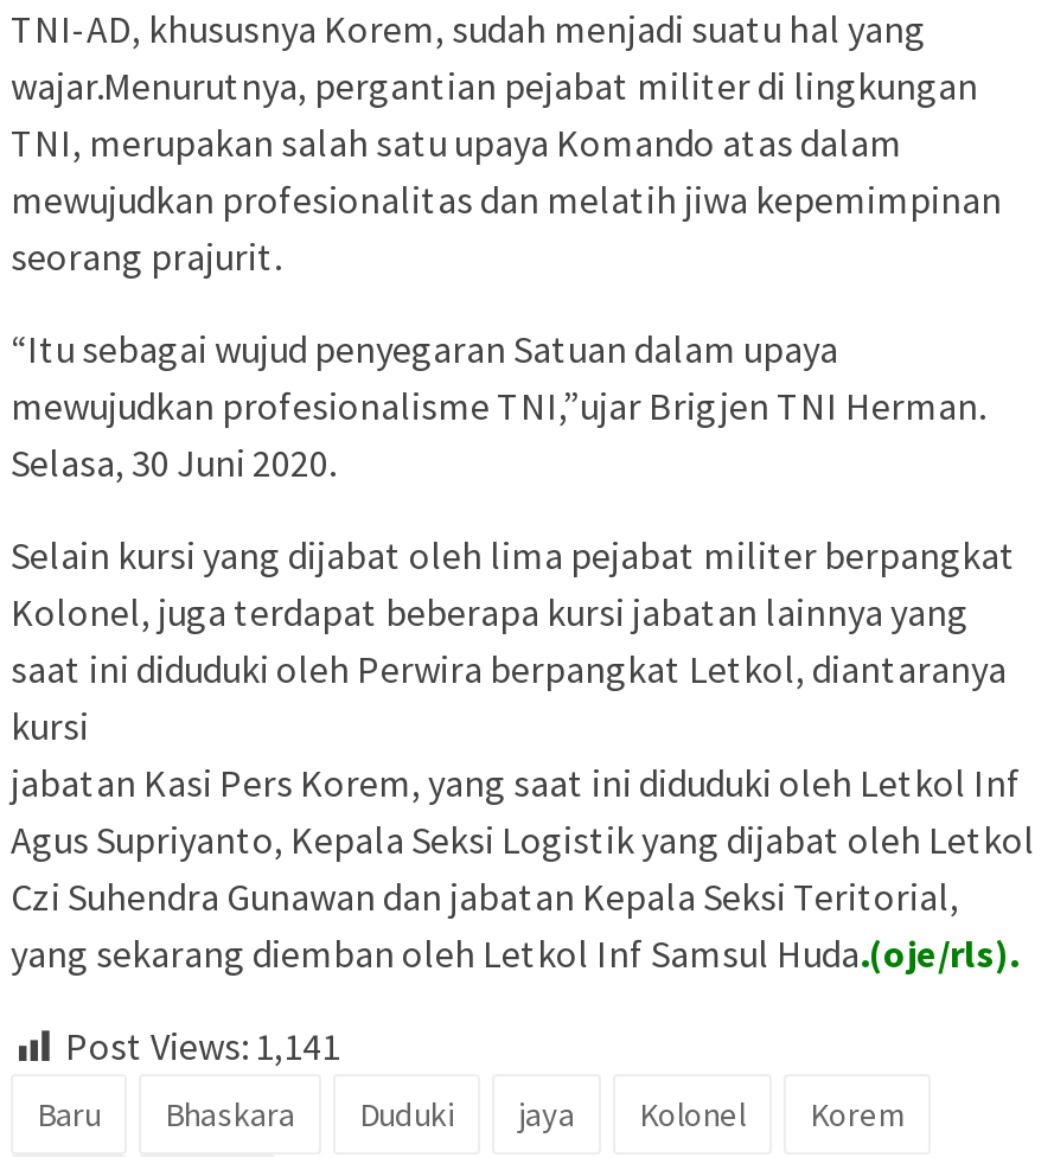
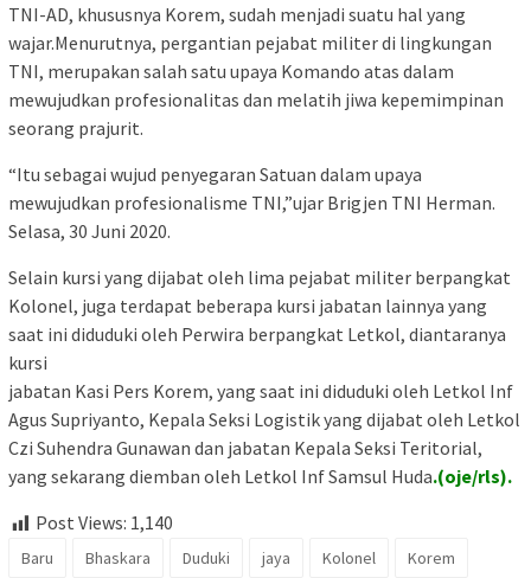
- Post Views: 1,141
+ Post Views: 1,140
